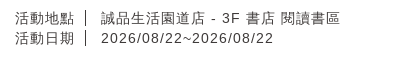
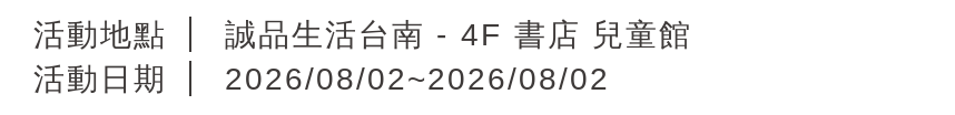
- 誠品生活園道店 - 3F 書店 閱讀書區
+ 誠品生活台南 - 4F 書店 兒童館

- 活動日期 2026/08/22~2026/08/22
+ 活動日期 2026/08/02~2026/08/02
